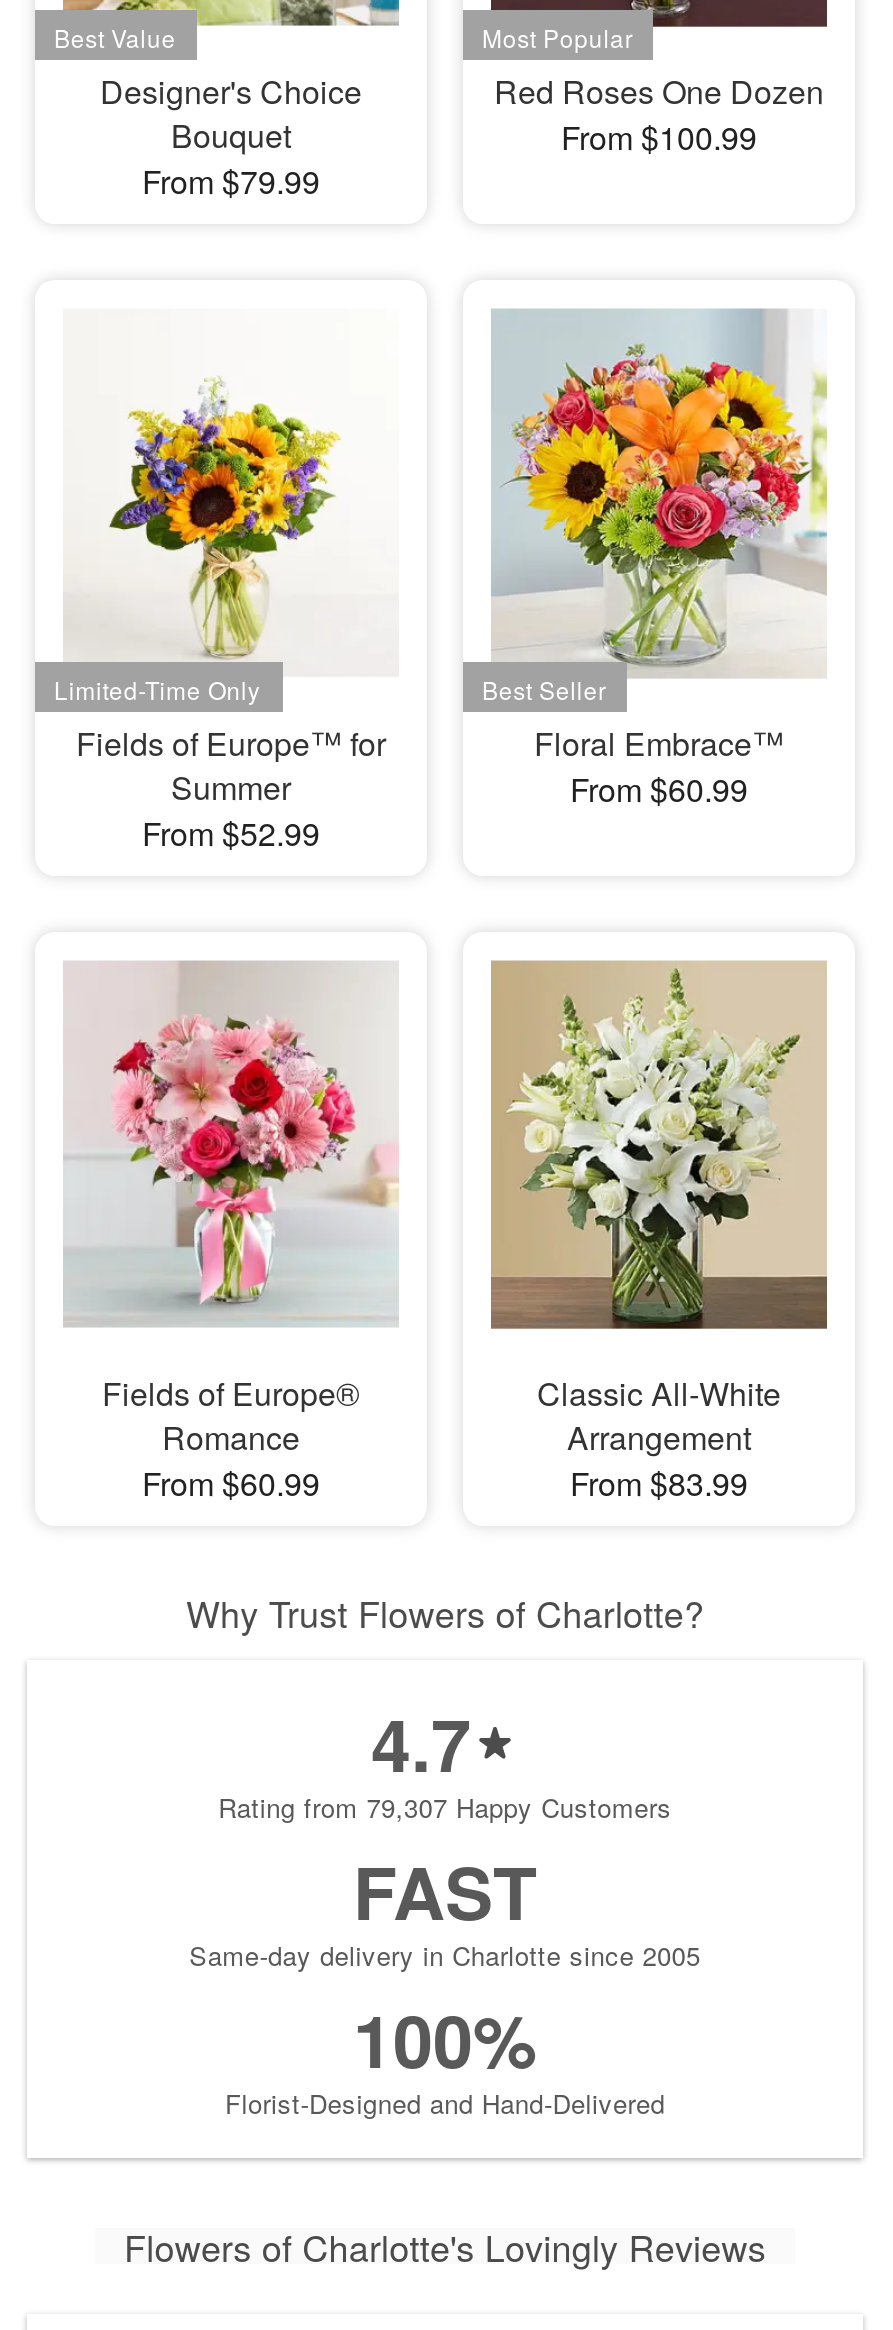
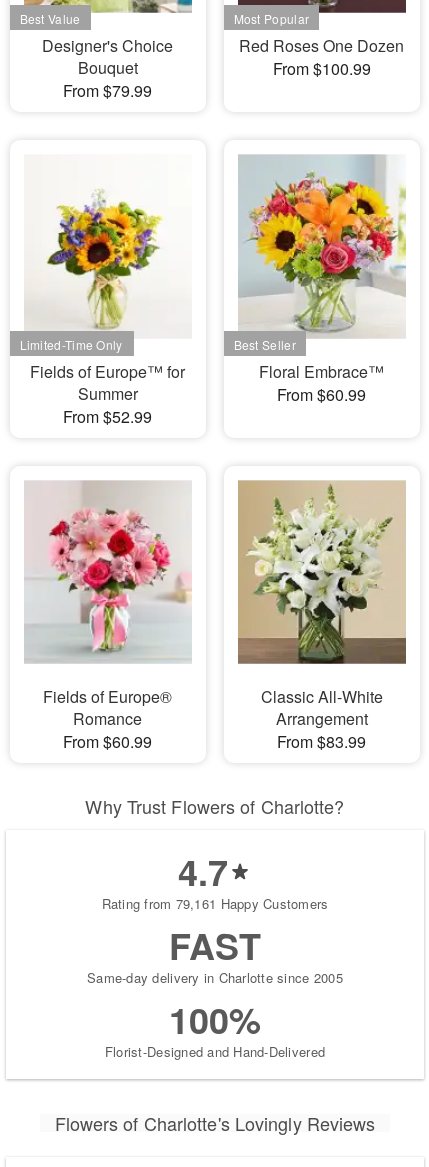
- Rating from 79,307 Happy Customers
+ Rating from 79,161 Happy Customers
